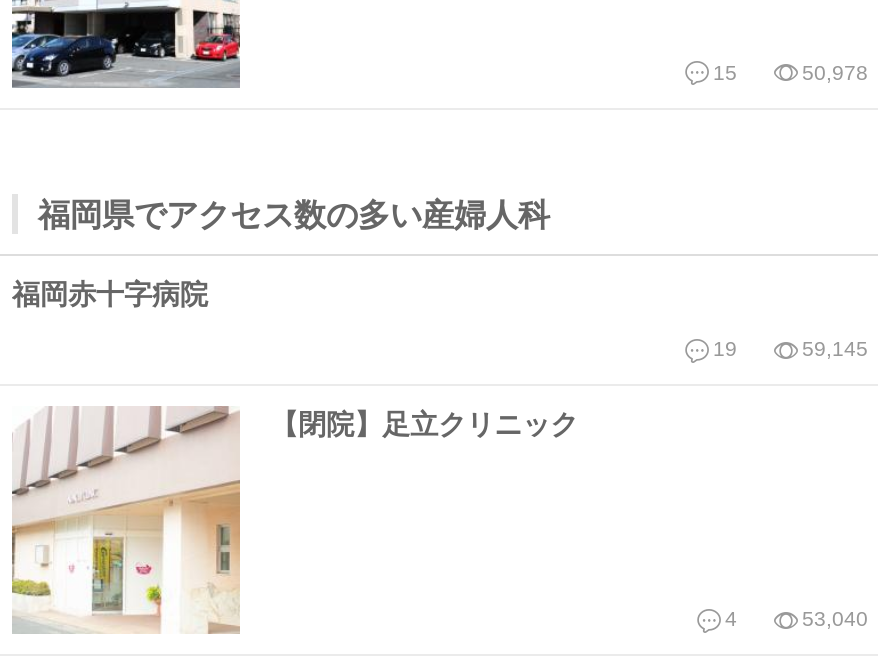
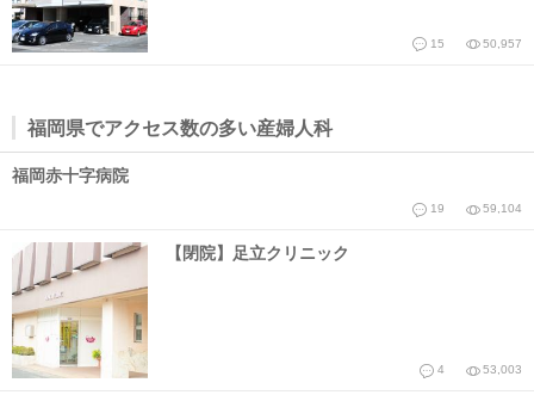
- 50,978
+ 50,957

- 59,145
+ 59,104

- 53,040
+ 53,003
